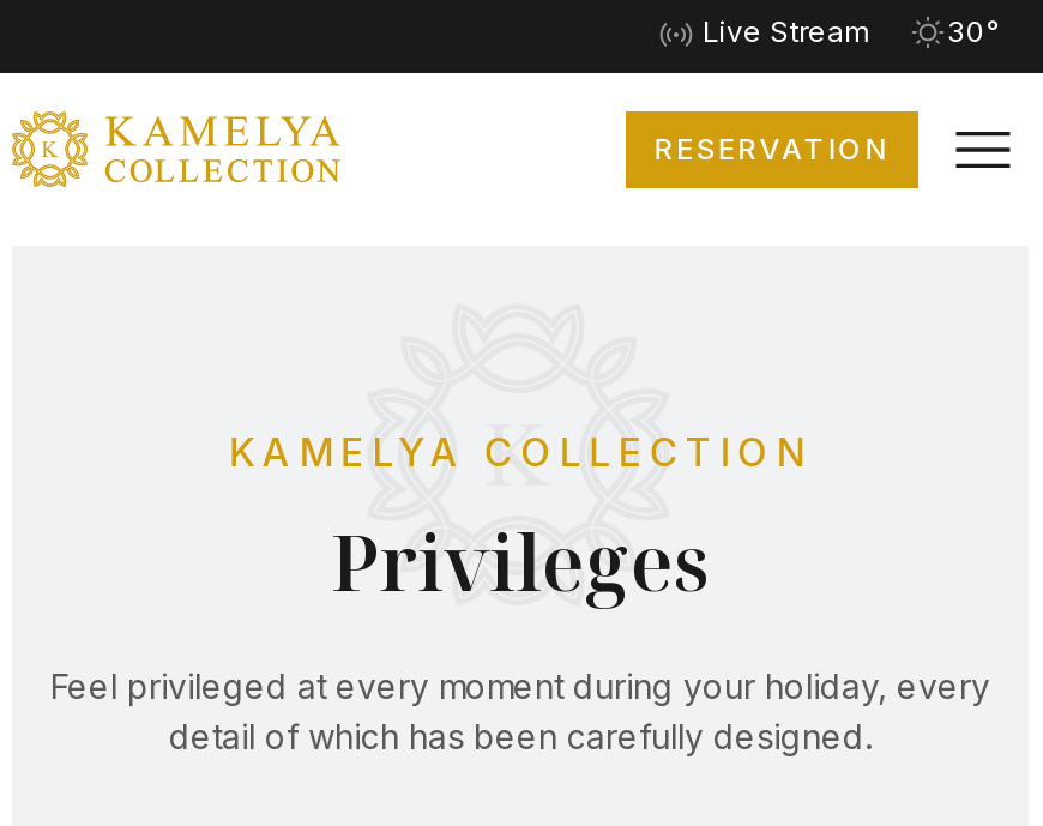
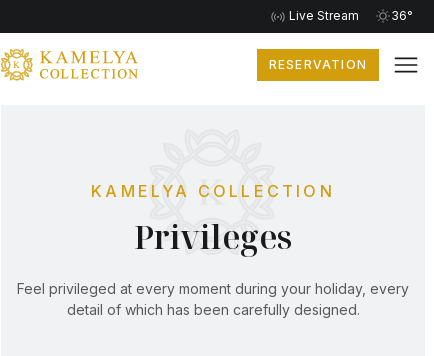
- 30°
+ 36°
